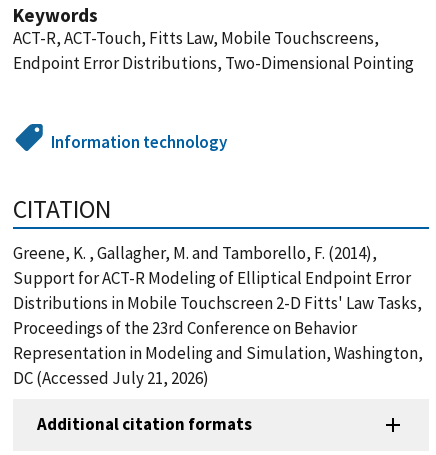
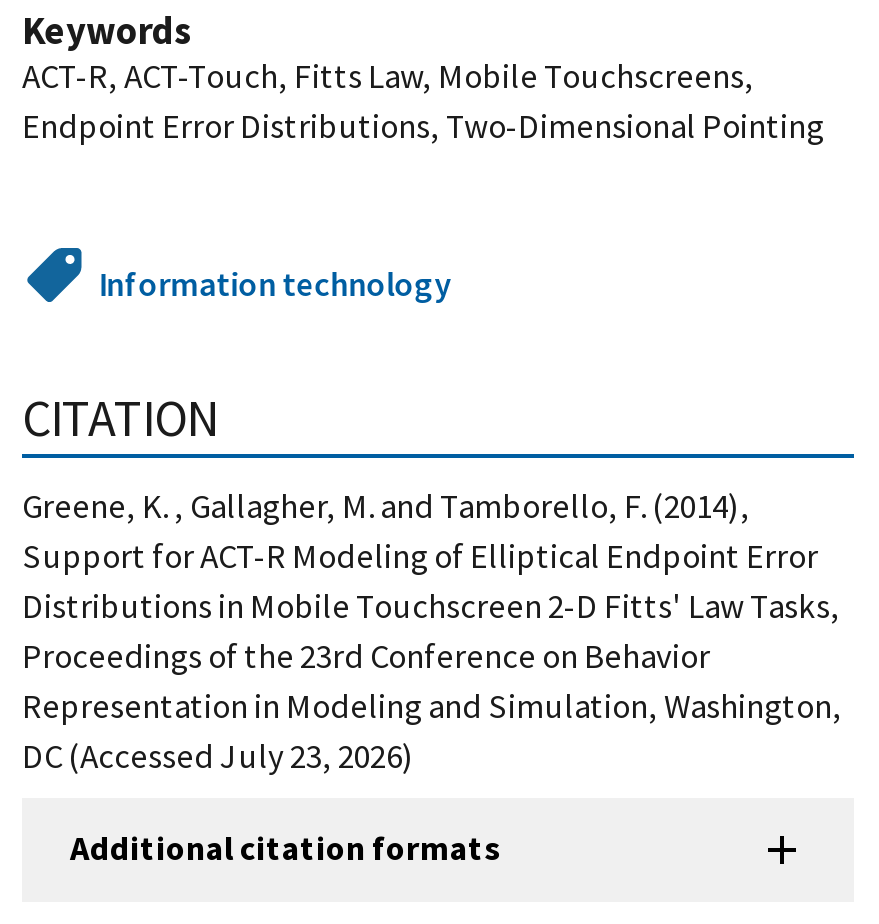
- DC (Accessed July 21, 2026)
+ DC (Accessed July 23, 2026)
